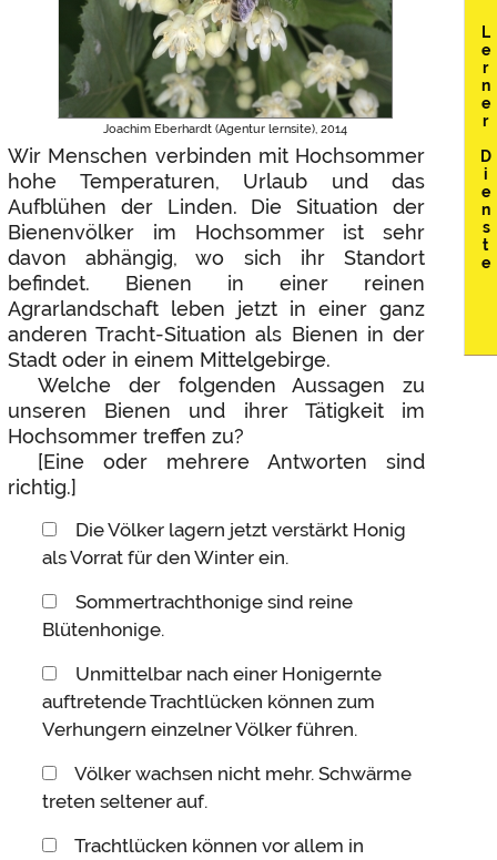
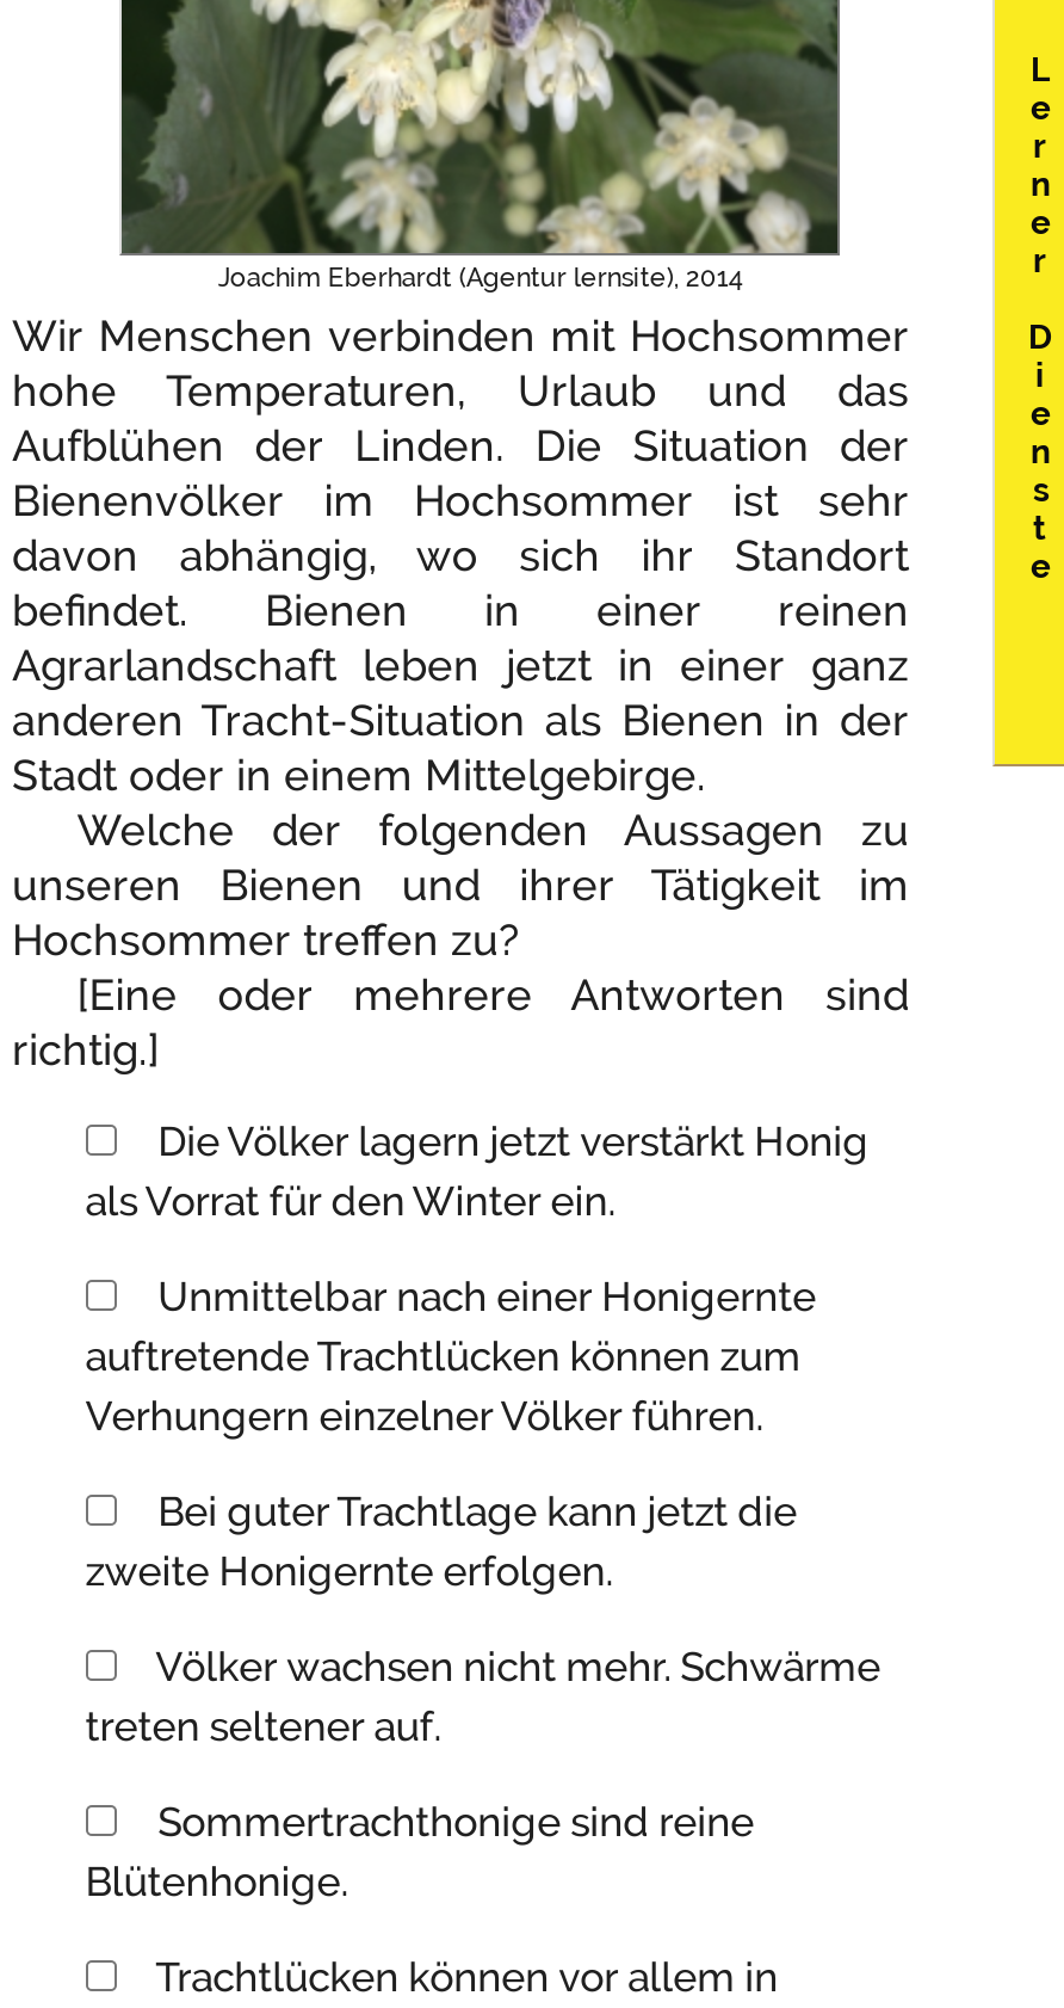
moved down: Sommertrachthonige sind reine | Blütenhonige.

moved up: Unmittelbar nach einer Honigernte | auftretende Trachtlücken können zum | Verhungern einzelner Völker führen.

+ Bei guter Trachtlage kann jetzt die
+ zweite Honigernte erfolgen.
